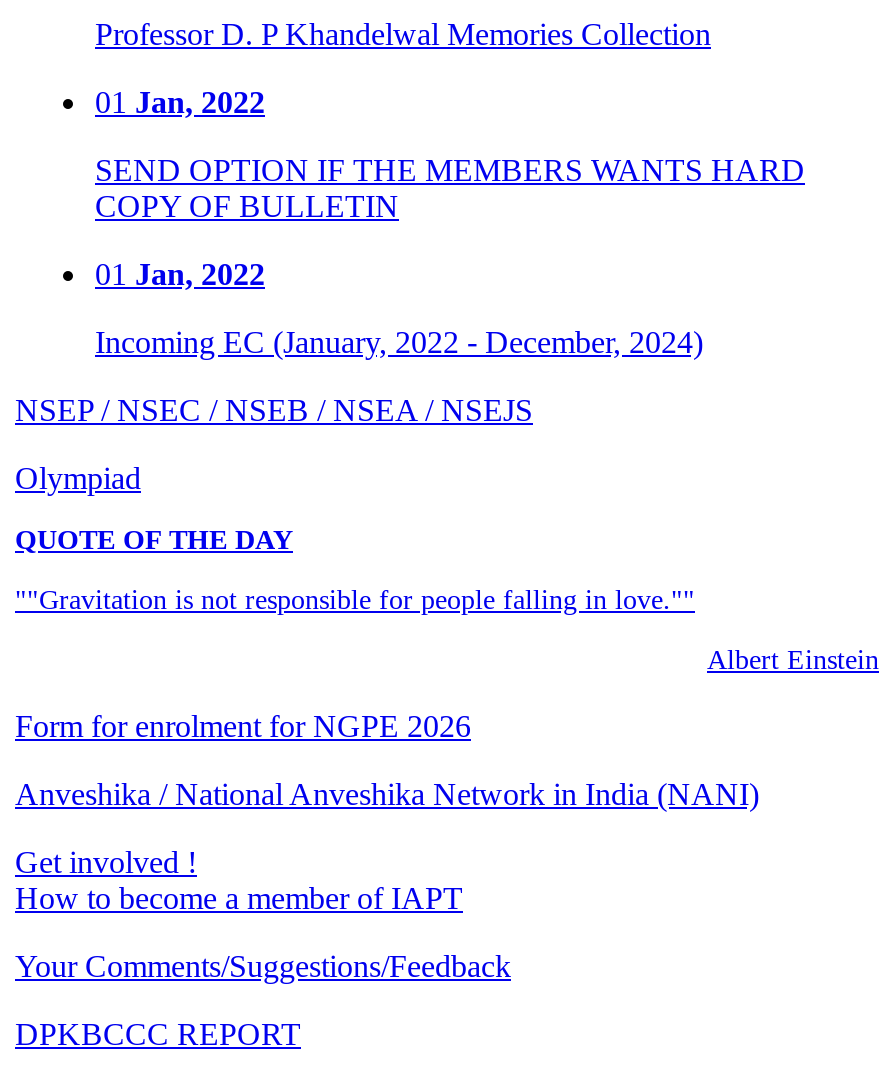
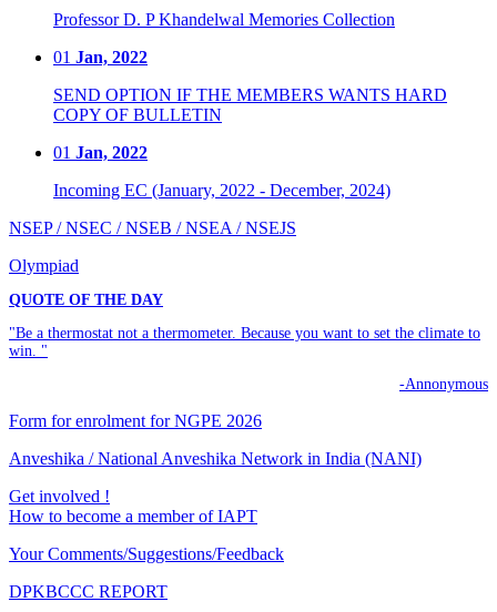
- ""Gravitation is not responsible for people falling in love.""
+ "Be a thermostat not a thermometer. Because you want to set the climate to
+ win. "

- Albert Einstein
+ -Annonymous
